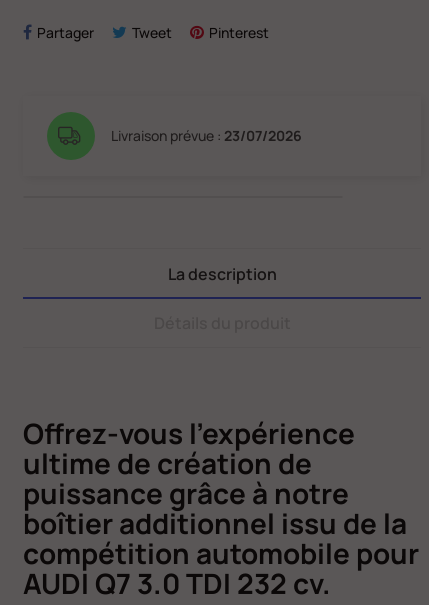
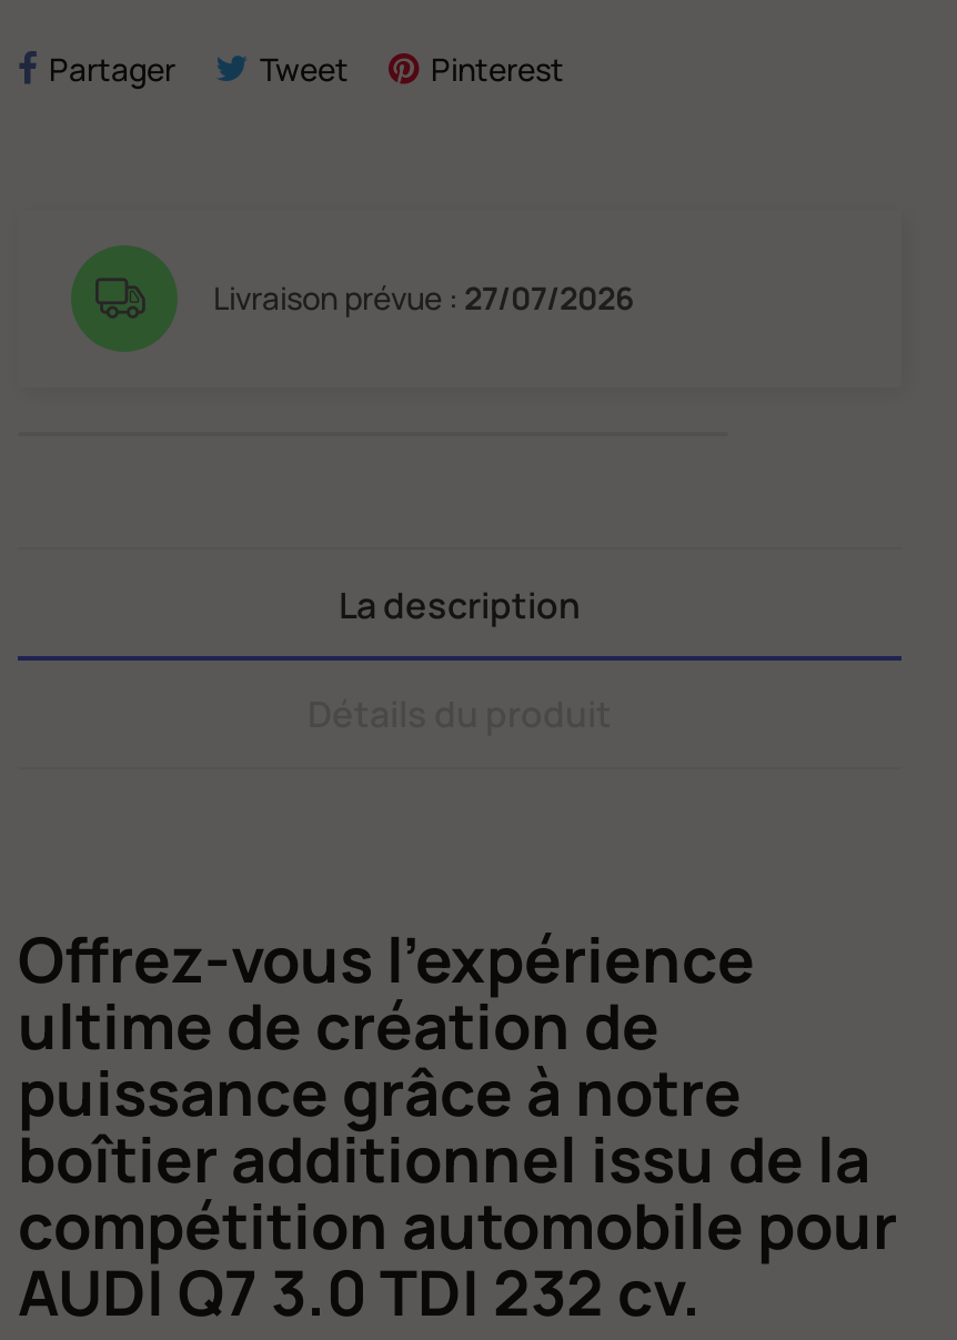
- Livraison prévue : 23/07/2026
+ Livraison prévue : 27/07/2026
